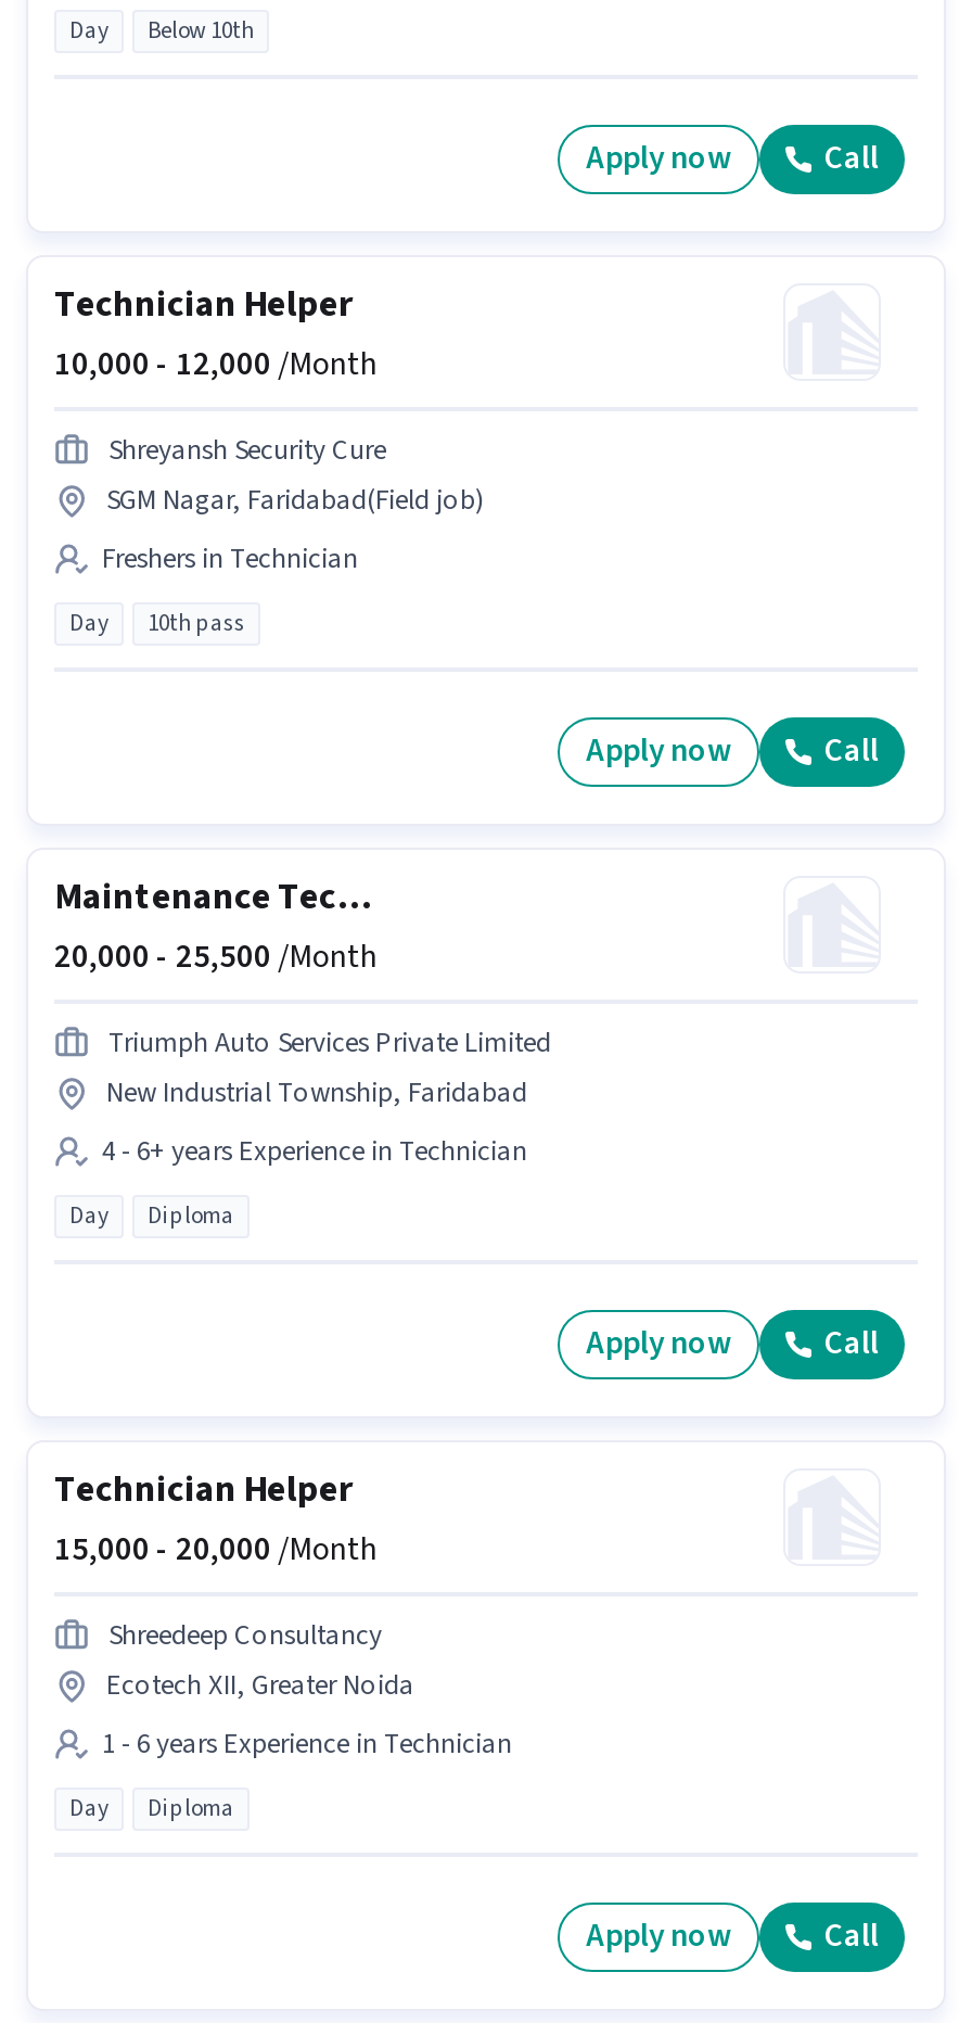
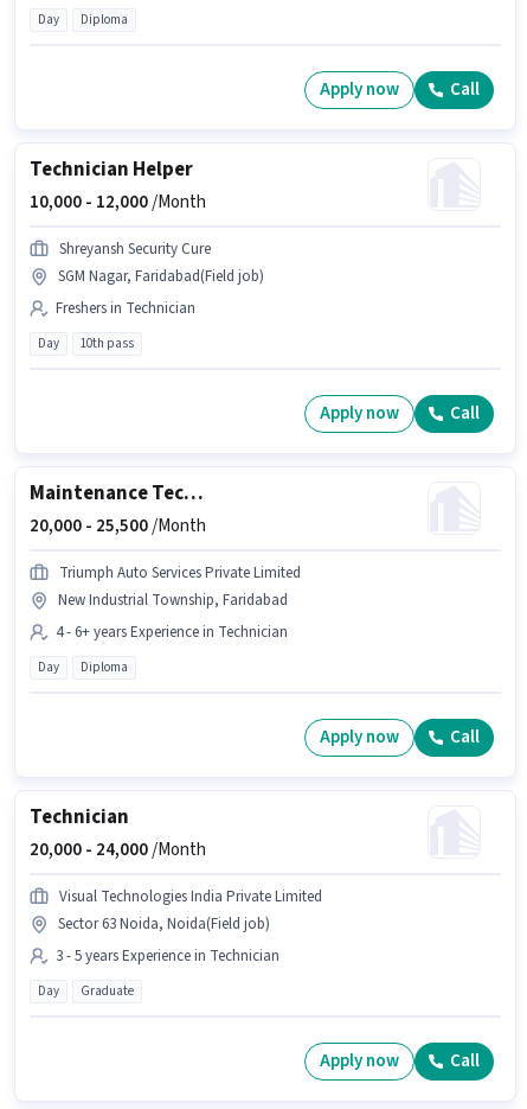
- Below 10th
+ Diploma

- Technician Helper
- 15,000 - 20,000 /Month
+ Technician
+ 20,000 - 24,000 /Month

- Shreedeep Consultancy
- Ecotech XII, Greater Noida
+ Visual Technologies India Private Limited
+ Sector 63 Noida, Noida(Field job)

- 1 - 6 years Experience in Technician
+ 3 - 5 years Experience in Technician

- Diploma
+ Graduate
